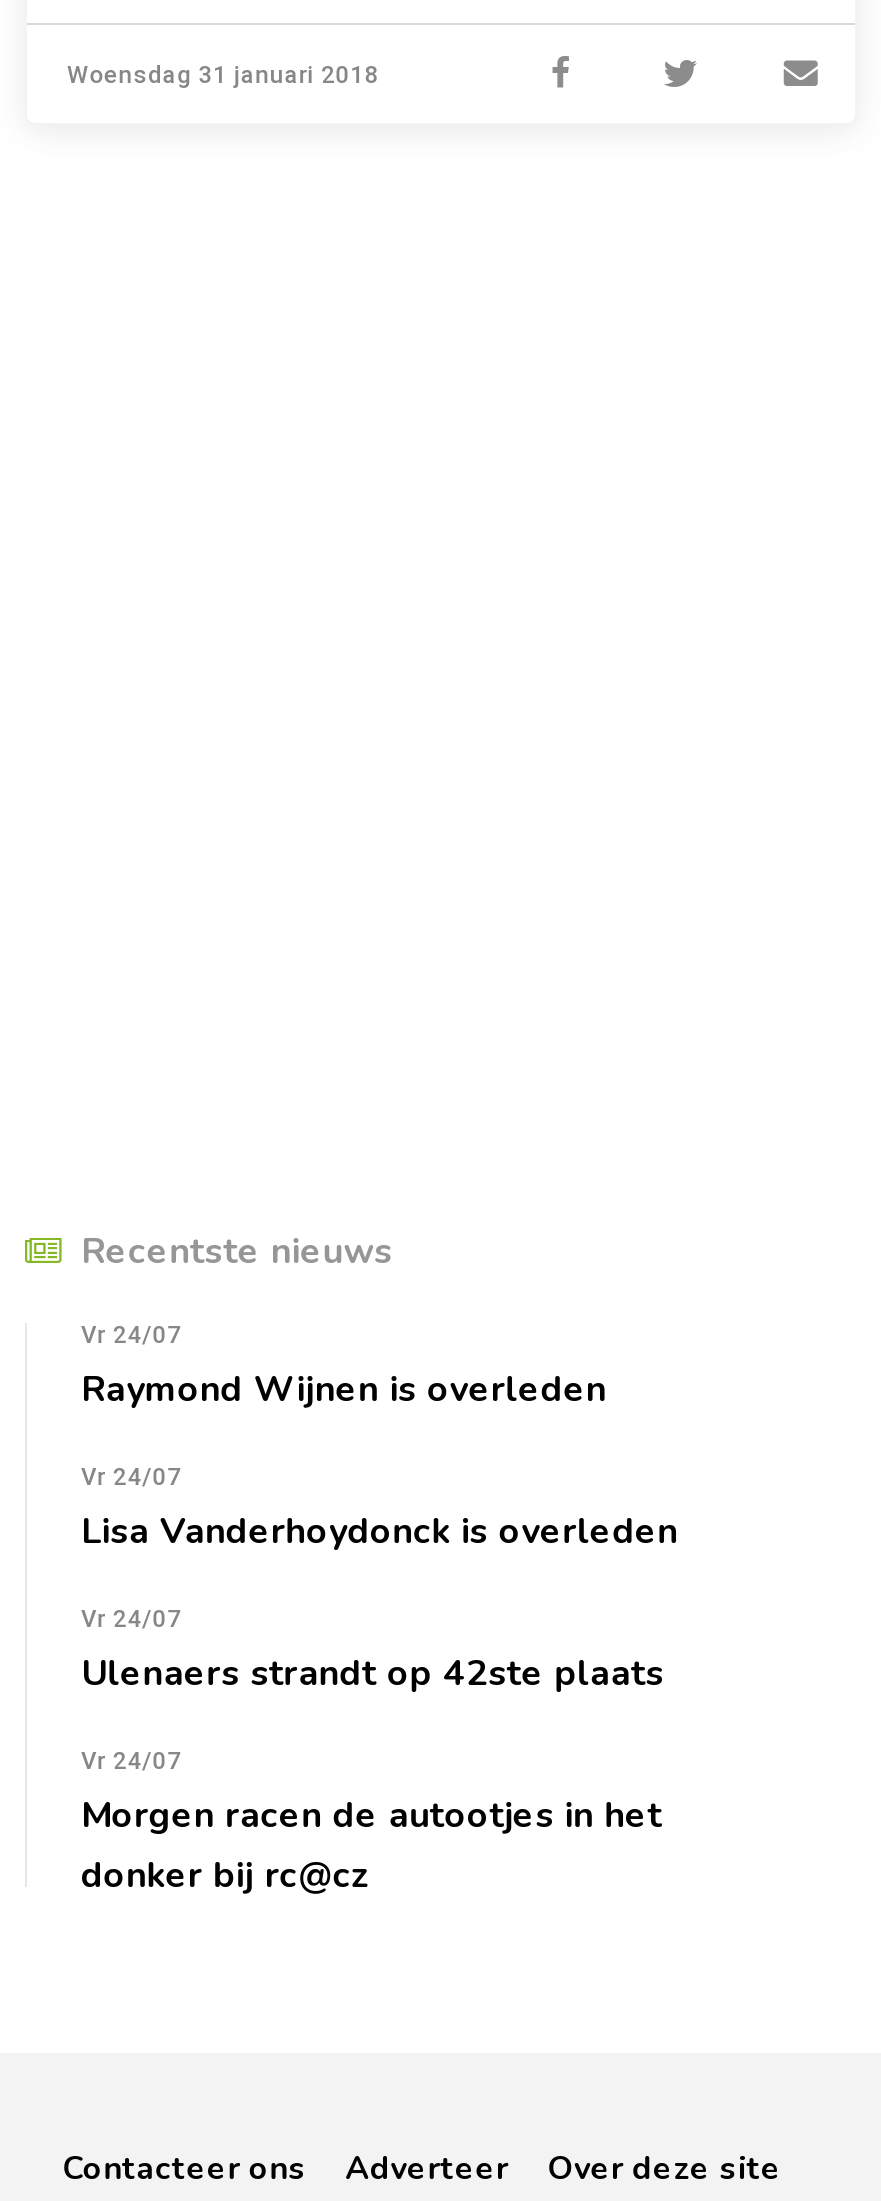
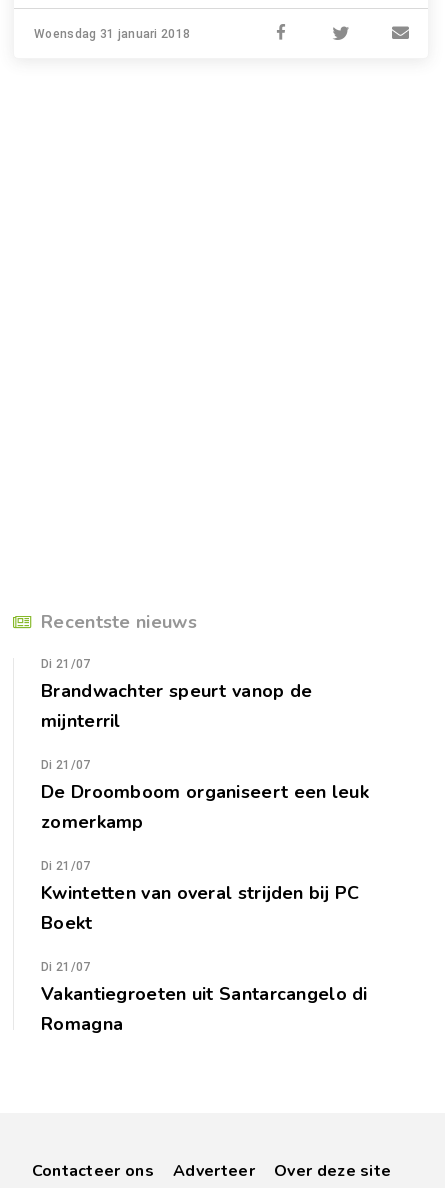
- Vr 24/07
- Raymond Wijnen is overleden
+ Di 21/07
+ Brandwachter speurt vanop de
+ mijnterril

- Vr 24/07
- Lisa Vanderhoydonck is overleden
+ Di 21/07
+ De Droomboom organiseert een leuk
+ zomerkamp

- Vr 24/07
- Ulenaers strandt op 42ste plaats
+ Di 21/07
+ Kwintetten van overal strijden bij PC
+ Boekt

- Vr 24/07
- Morgen racen de autootjes in het
- donker bij rc@cz
+ Di 21/07
+ Vakantiegroeten uit Santarcangelo di
+ Romagna
